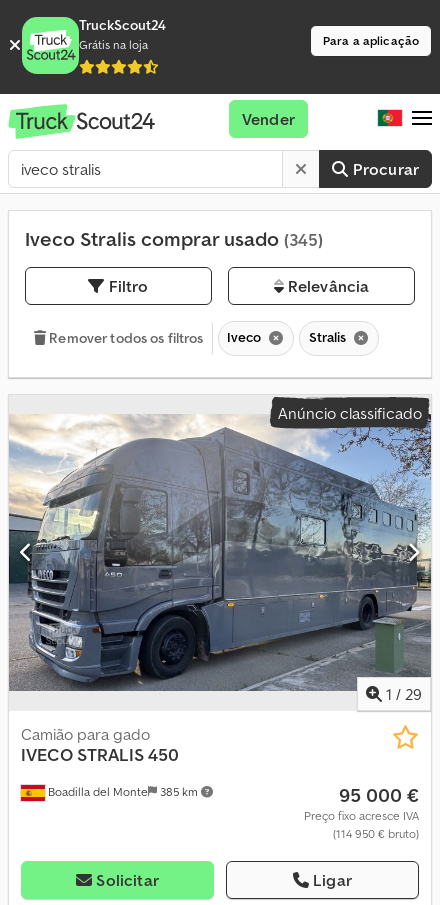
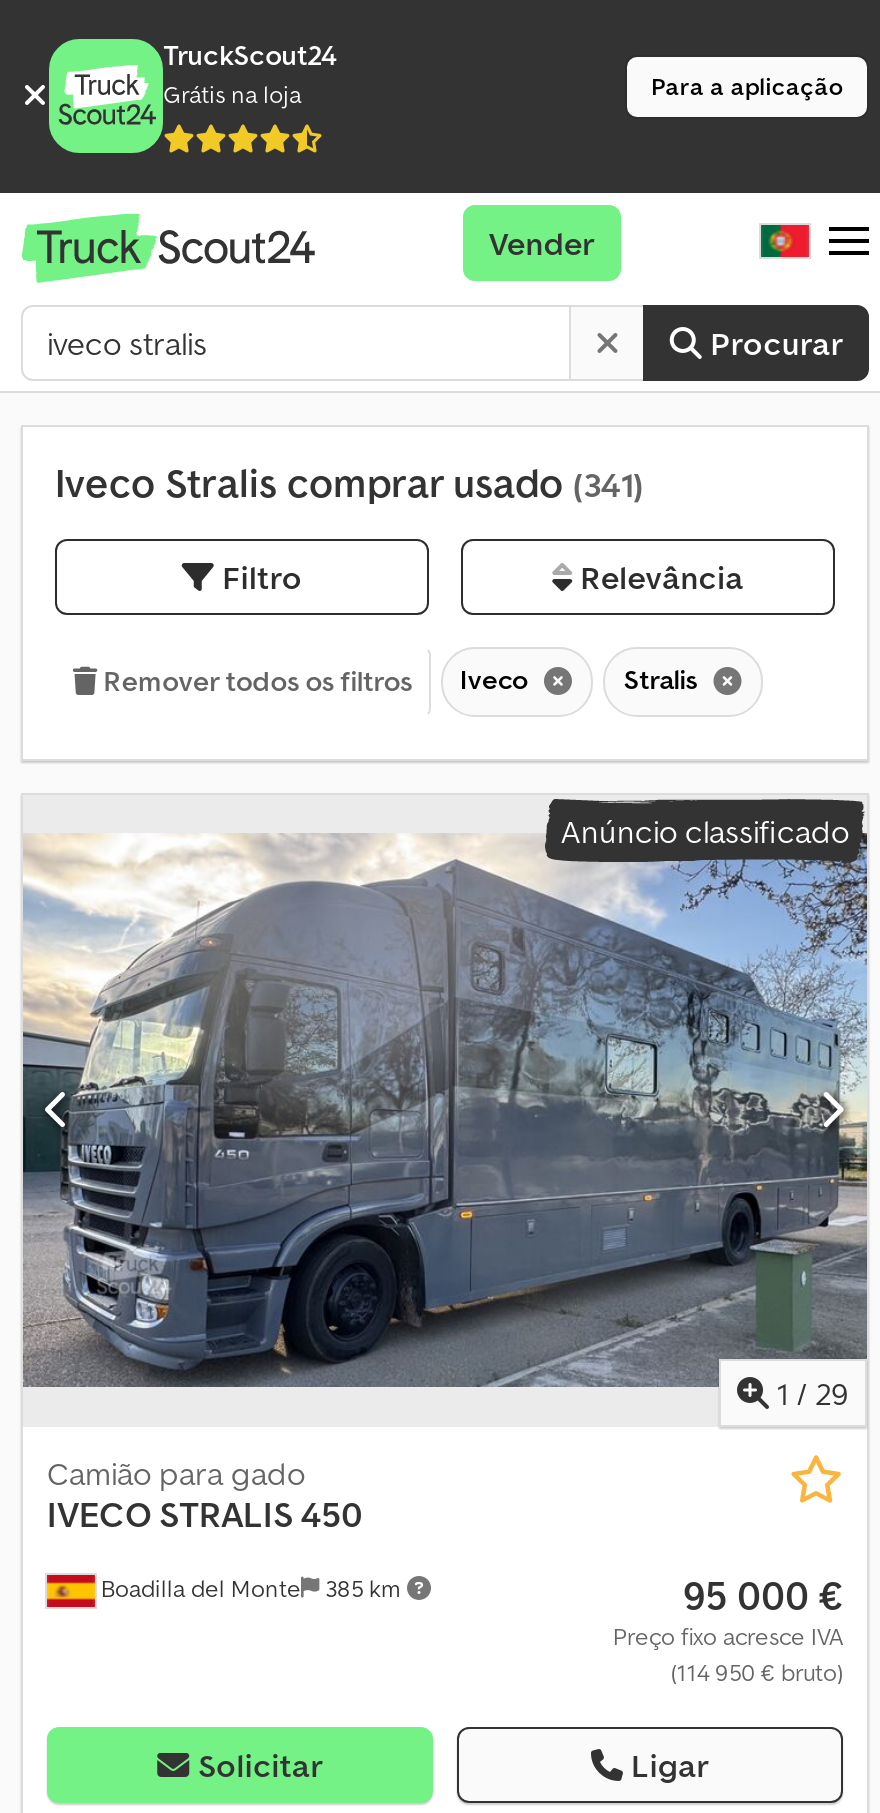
- Iveco Stralis comprar usado (345)
+ Iveco Stralis comprar usado (341)
